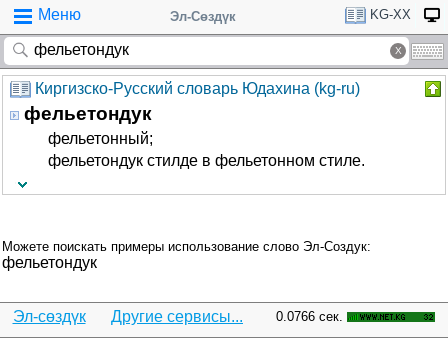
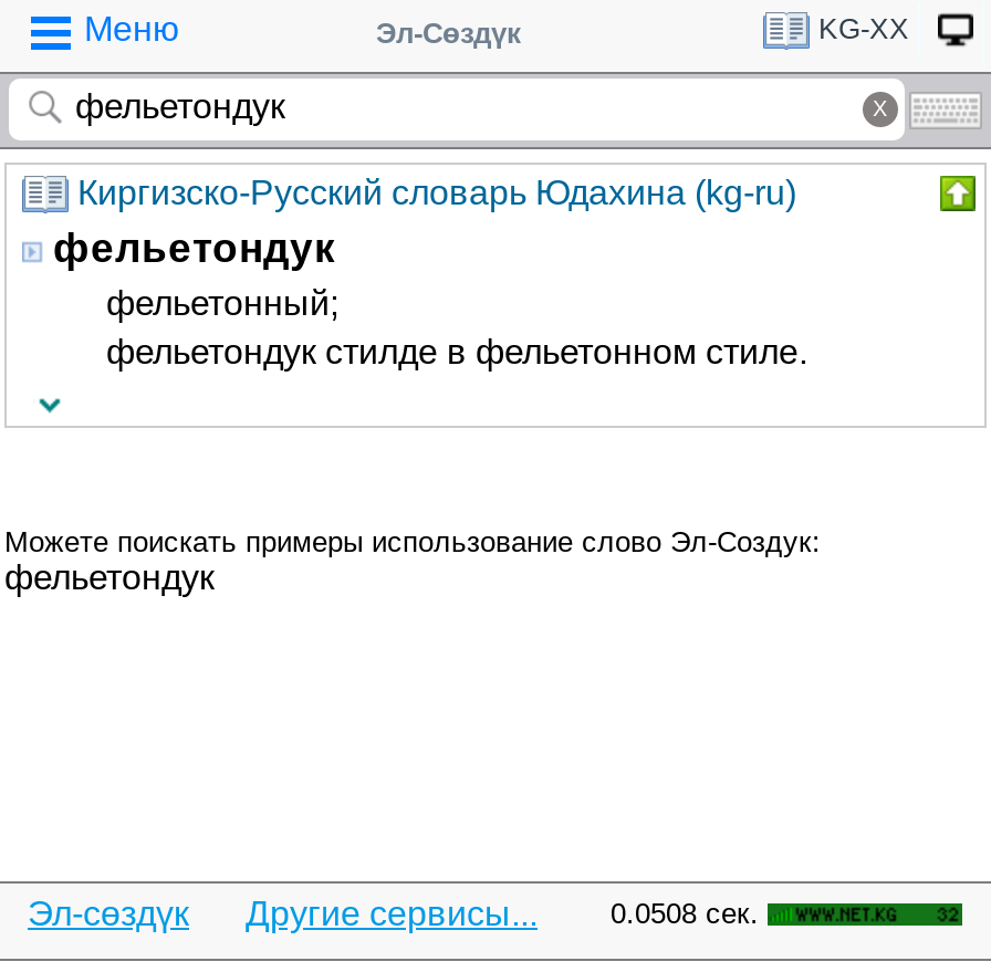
- 0.0766 сек.
+ 0.0508 сек.
